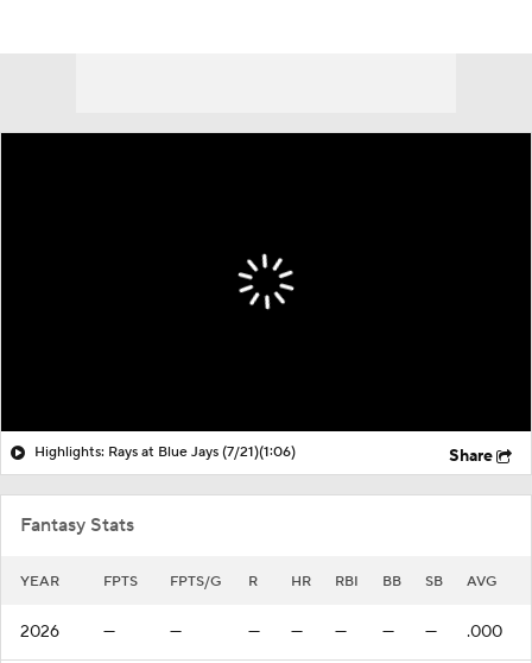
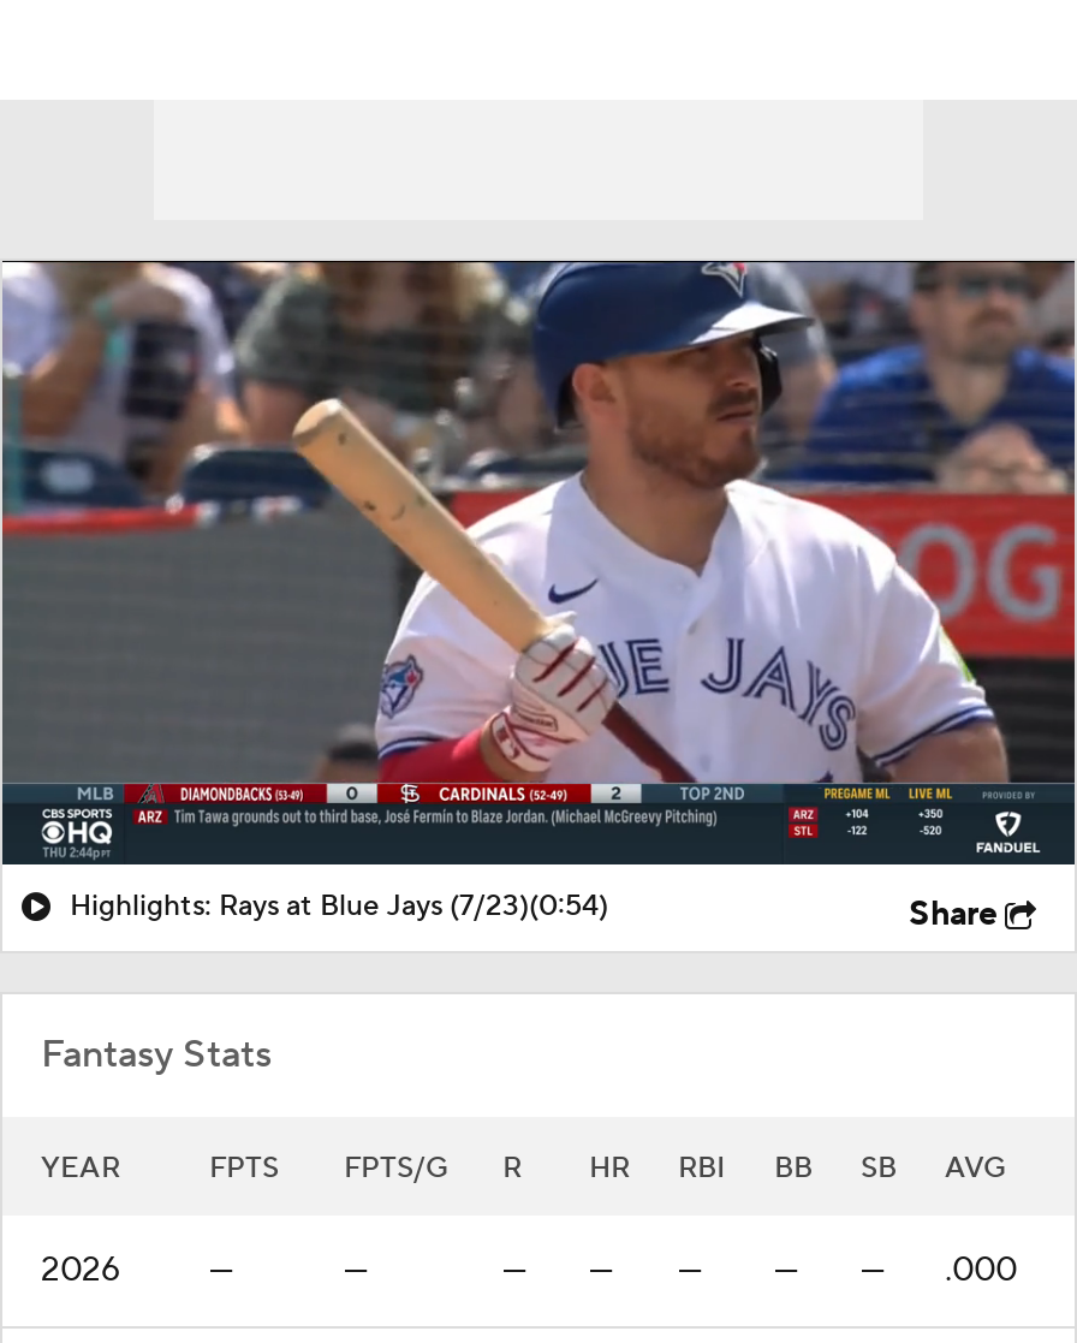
+ [image]

- Highlights: Rays at Blue Jays (7/21)(1:06)
+ Highlights: Rays at Blue Jays (7/23)(0:54)
